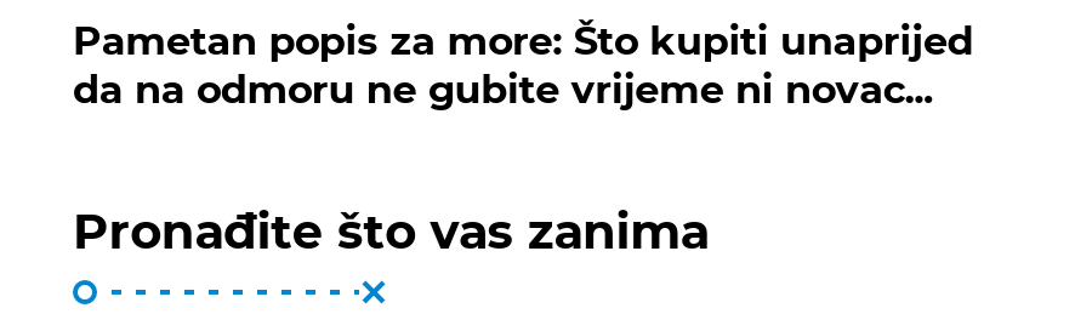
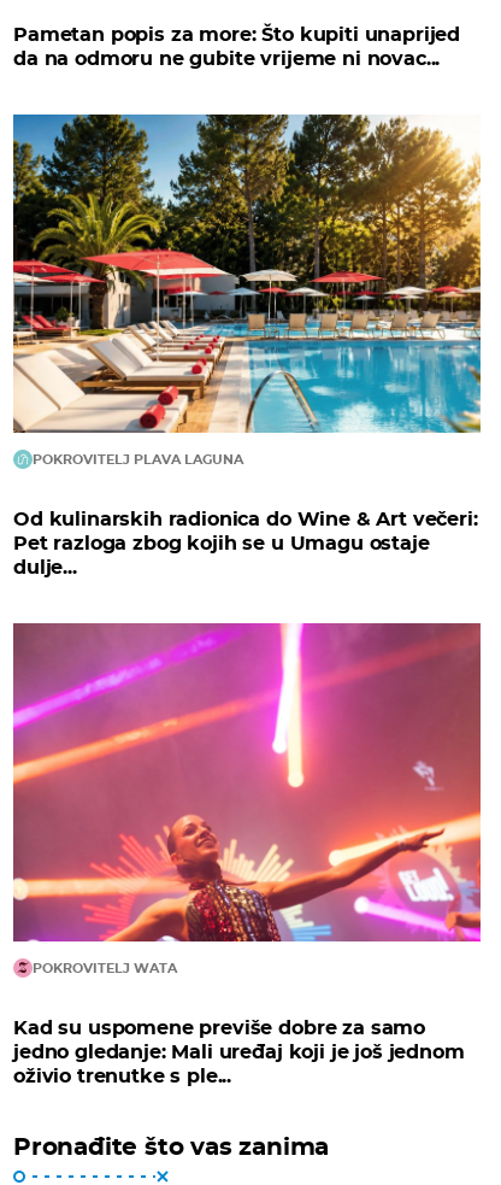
+ [image]
+ POKROVITELJ PLAVA LAGUNA
+ Od kulinarskih radionica do Wine & Art večeri:
+ Pet razloga zbog kojih se u Umagu ostaje
+ dulje...

+ [image]
+ POKROVITELJ WATA
+ Kad su uspomene previše dobre za samo
+ jedno gledanje: Mali uređaj koji je još jednom
+ oživio trenutke s ple...
